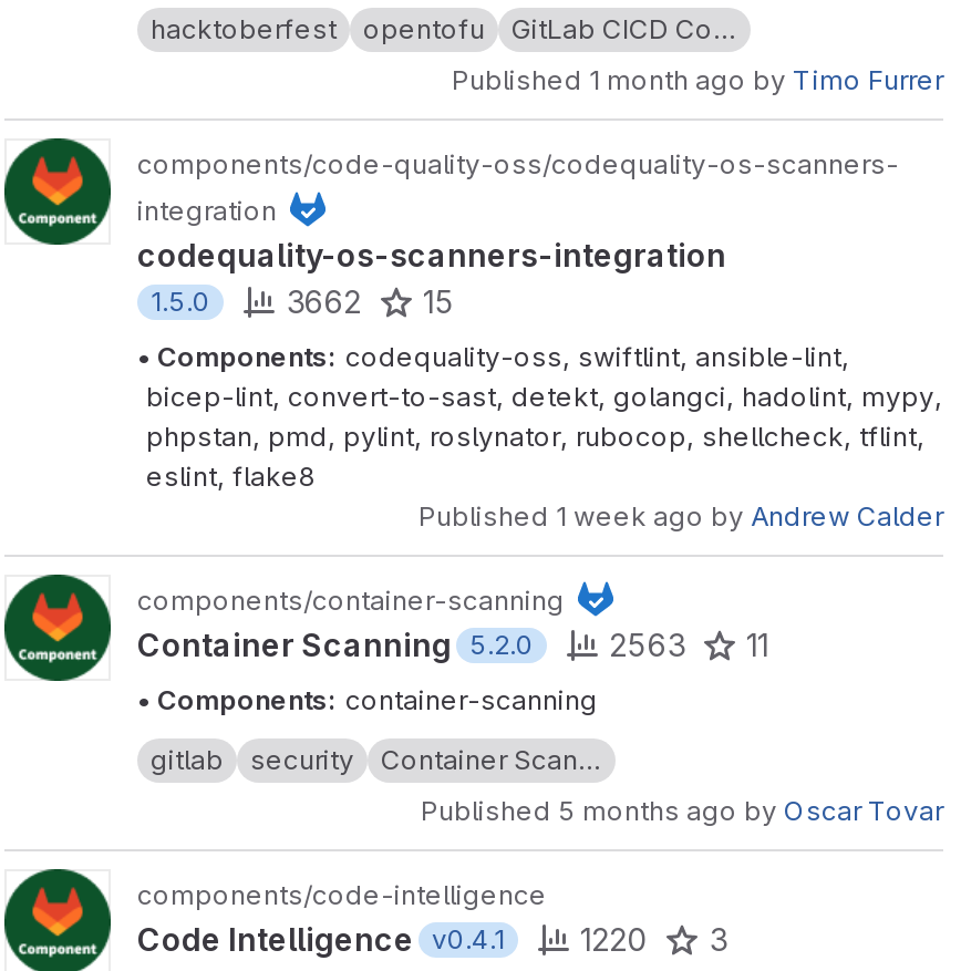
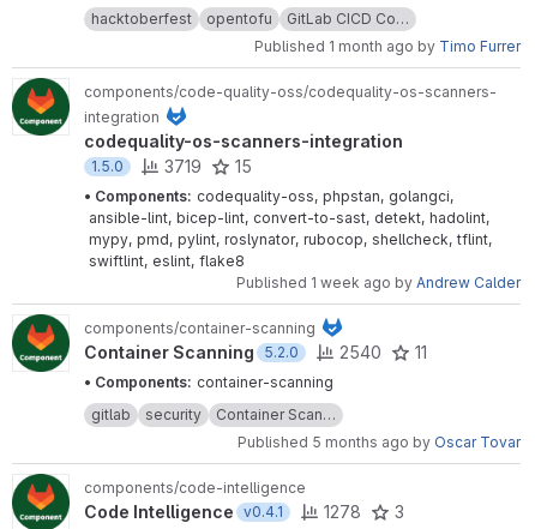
- 3662 15
+ 3719 15

- • Components: codequality-oss, swiftlint, ansible-lint,
- bicep-lint, convert-to-sast, detekt, golangci, hadolint, mypy,
- phpstan, pmd, pylint, roslynator, rubocop, shellcheck, tflint,
- eslint, flake8
+ • Components: codequality-oss, phpstan, golangci,
+ ansible-lint, bicep-lint, convert-to-sast, detekt, hadolint,
+ mypy, pmd, pylint, roslynator, rubocop, shellcheck, tflint,
+ swiftlint, eslint, flake8

- Container Scanning 5.2.0 2563 11
+ Container Scanning 5.2.0 2540 11

- Code Intelligence v0.4.1 1220 3
+ Code Intelligence v0.4.1 1278 3
